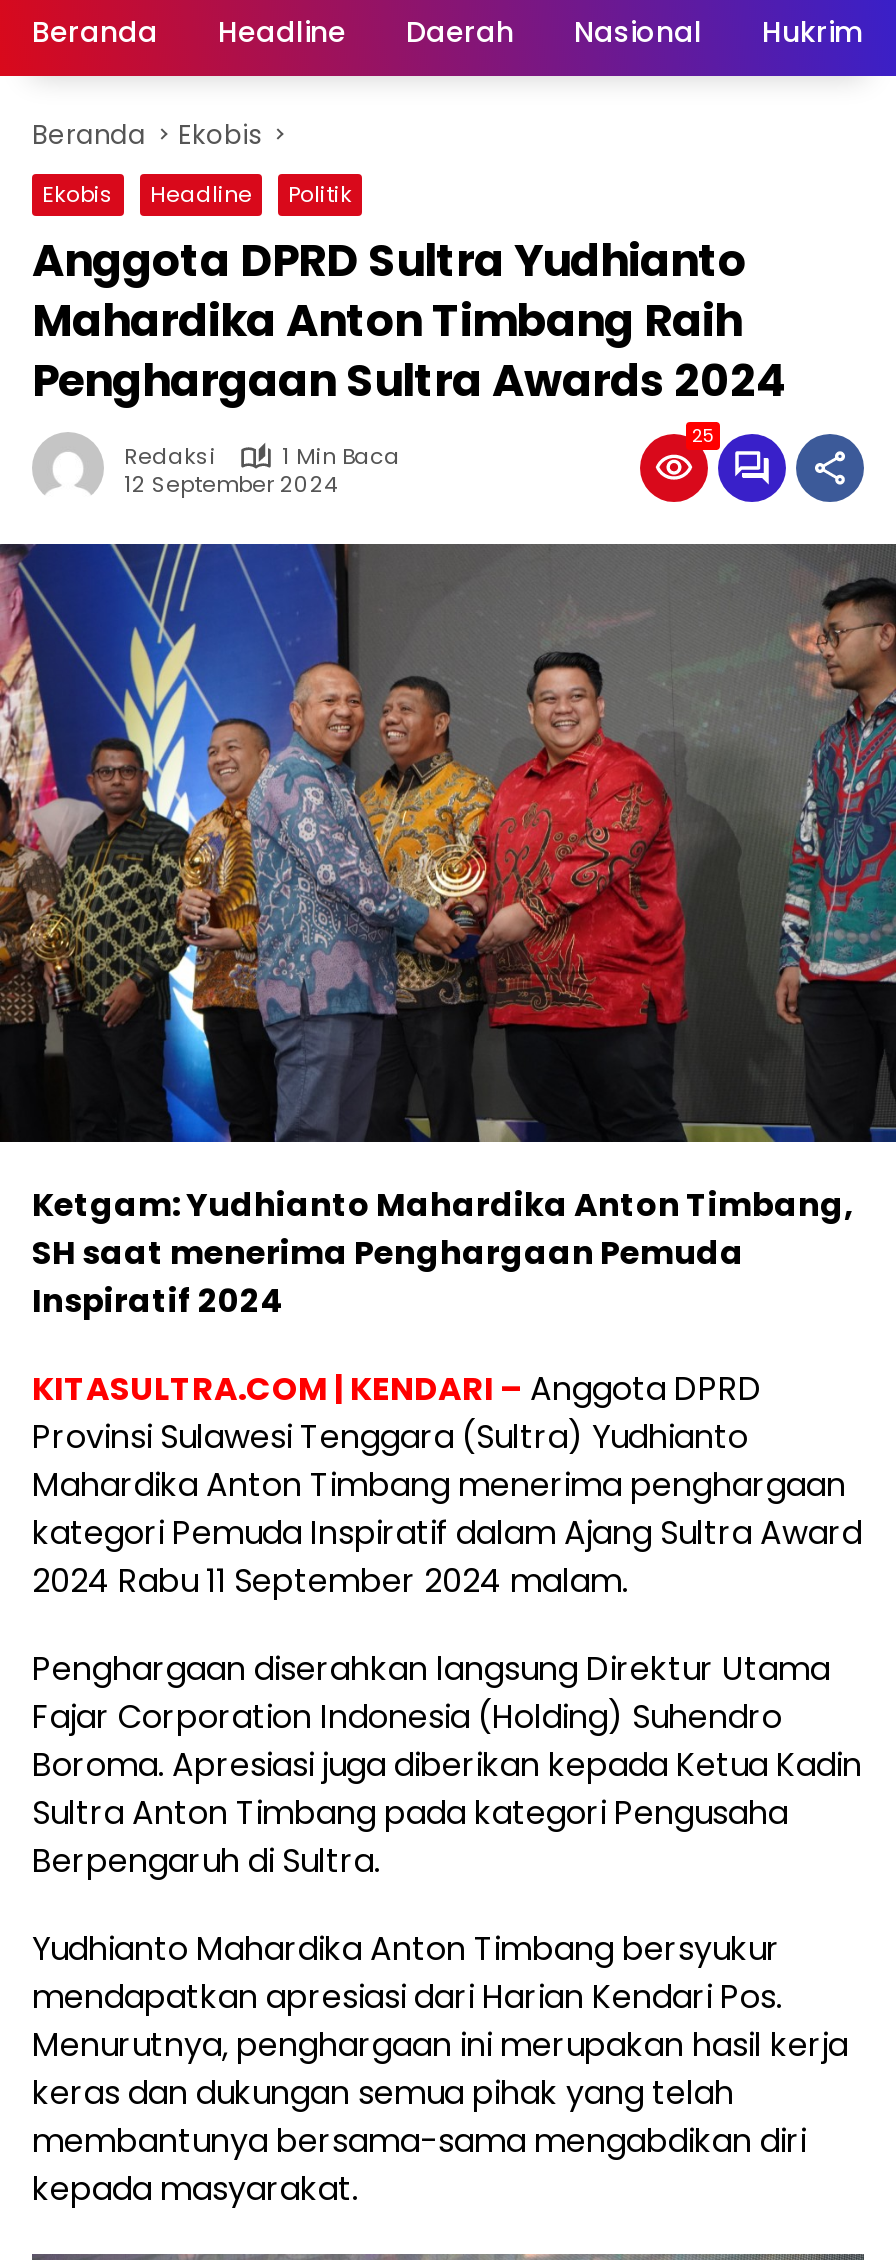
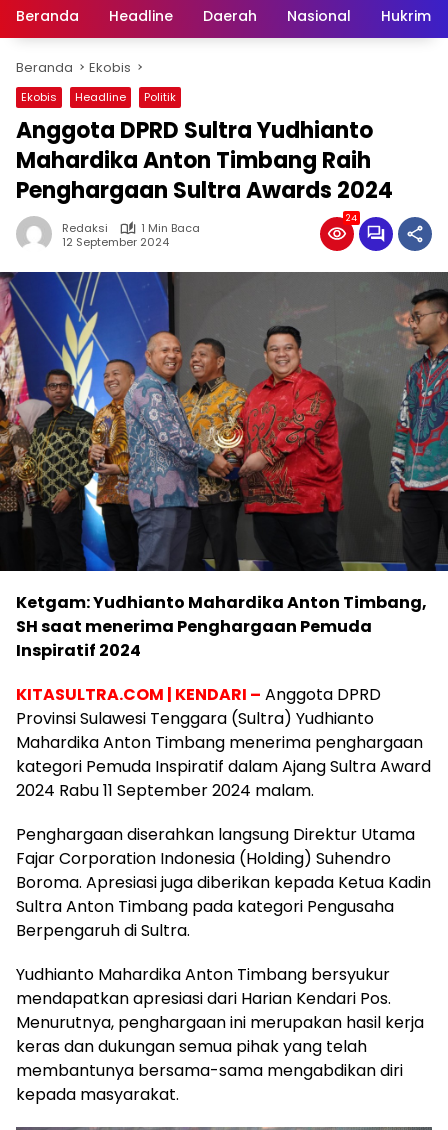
- 25
+ 24
